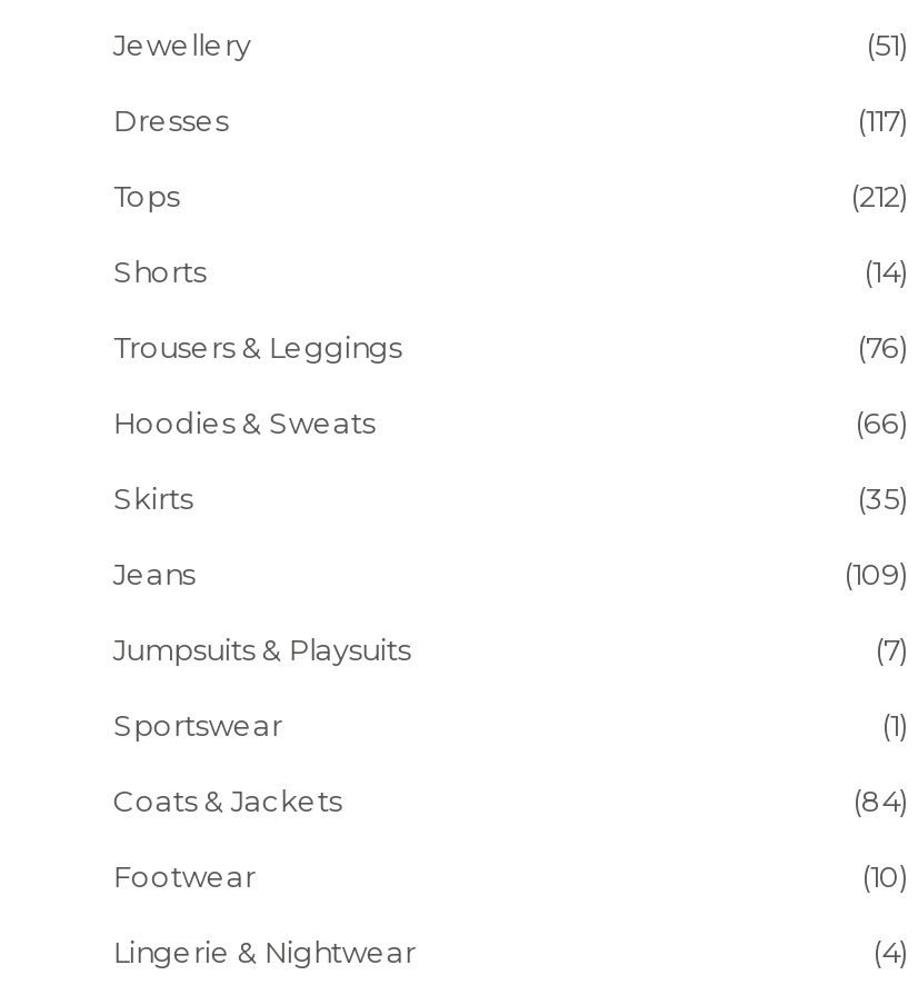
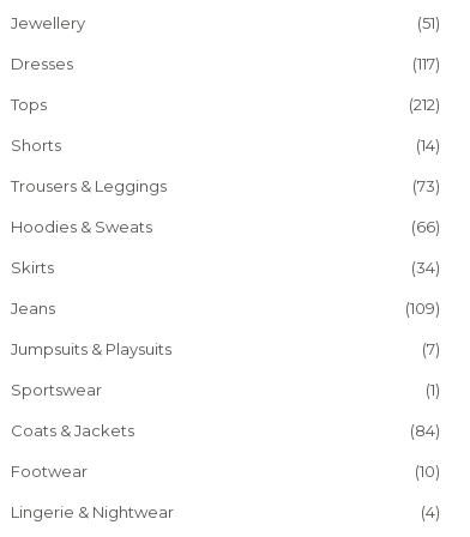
- (76)
+ (73)

- (35)
+ (34)
